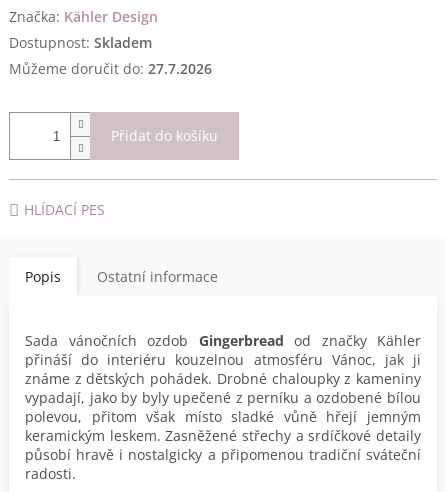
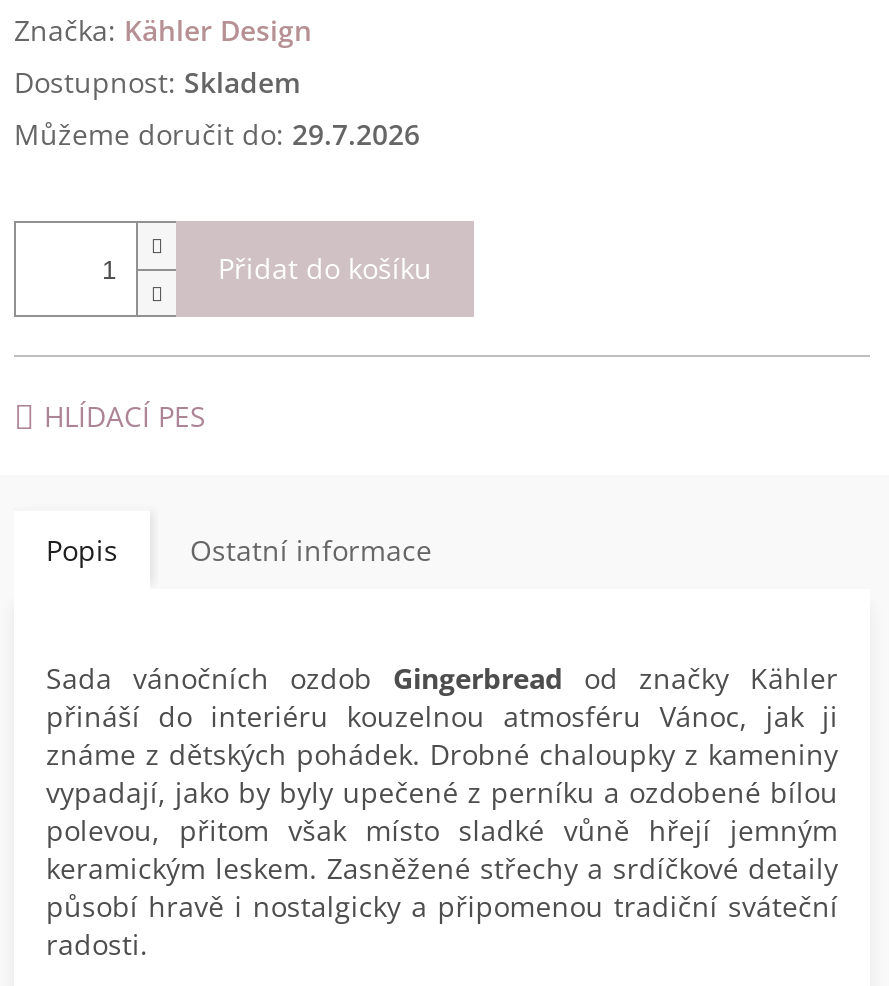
- Můžeme doručit do: 27.7.2026
+ Můžeme doručit do: 29.7.2026
